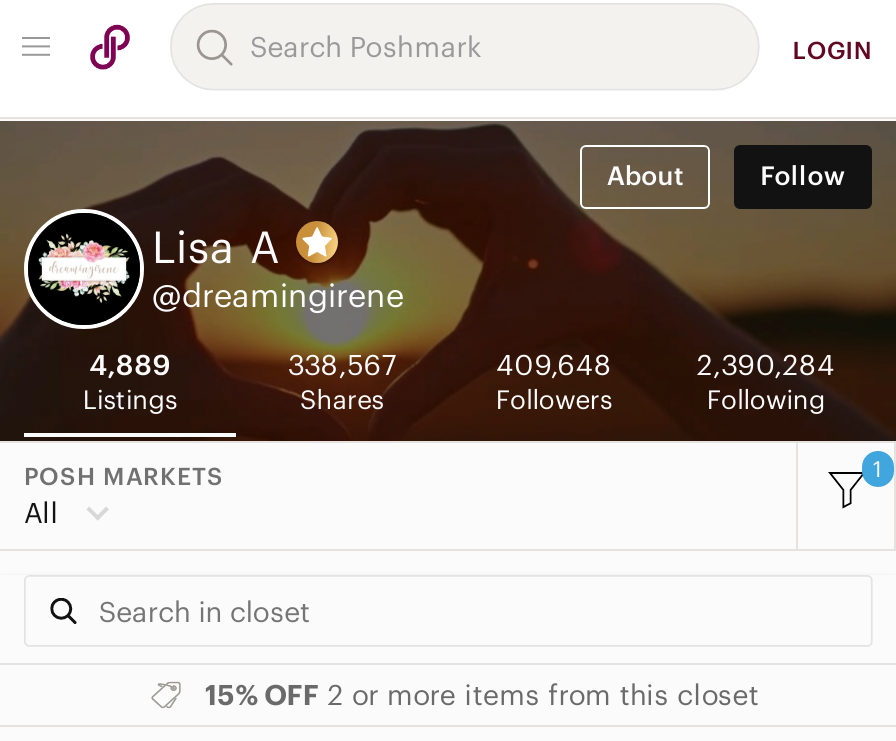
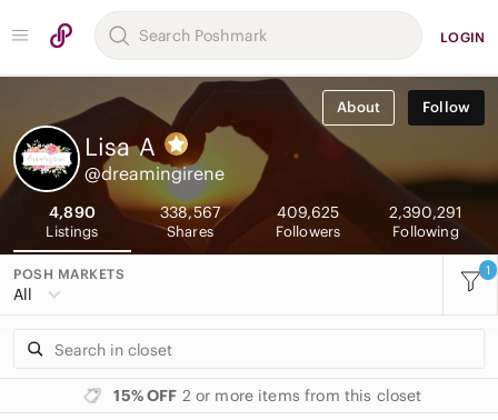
- 4,889
+ 4,890

- 409,648
+ 409,625

- 2,390,284
+ 2,390,291
